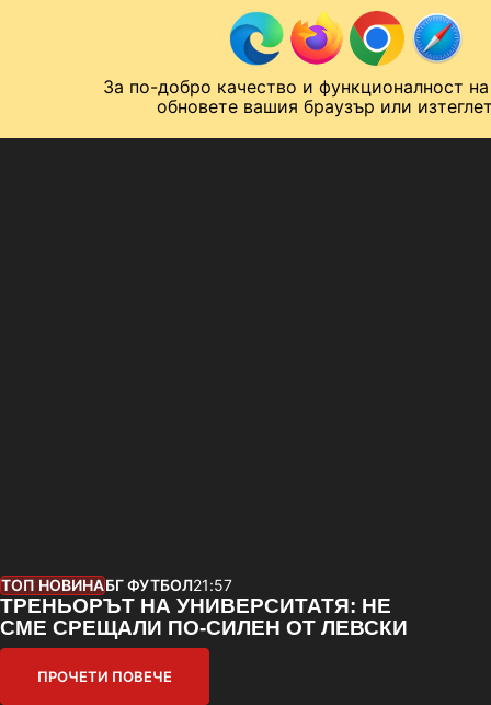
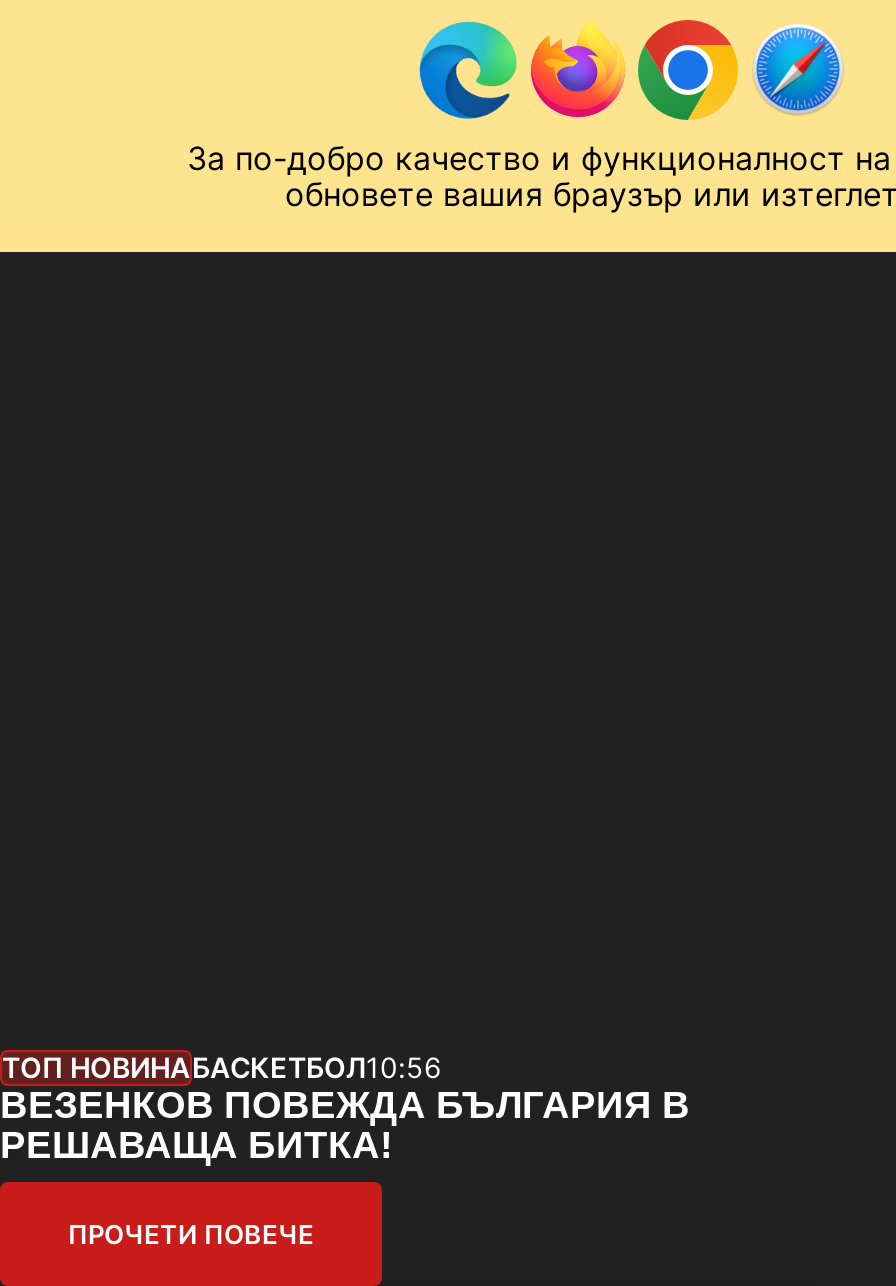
- ТОП НОВИНАБГ ФУТБОЛ21:57
- ТРЕНЬОРЪТ НА УНИВЕРСИТАТЯ: НЕ
- СМЕ СРЕЩАЛИ ПО-СИЛЕН ОТ ЛЕВСКИ
+ ТОП НОВИНАБАСКЕТБОЛ10:56
+ ВЕЗЕНКОВ ПОВЕЖДА БЪЛГАРИЯ В
+ РЕШАВАЩА БИТКА!
